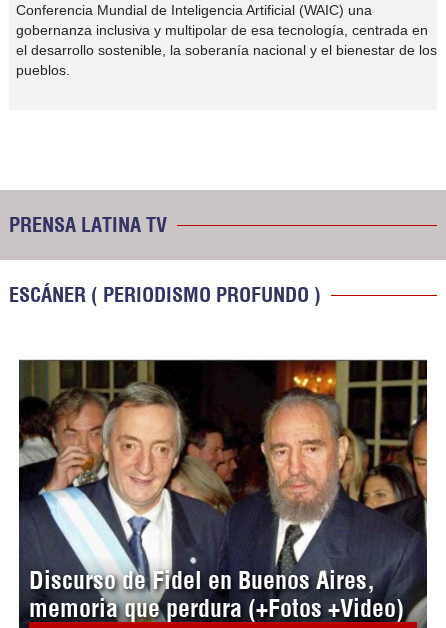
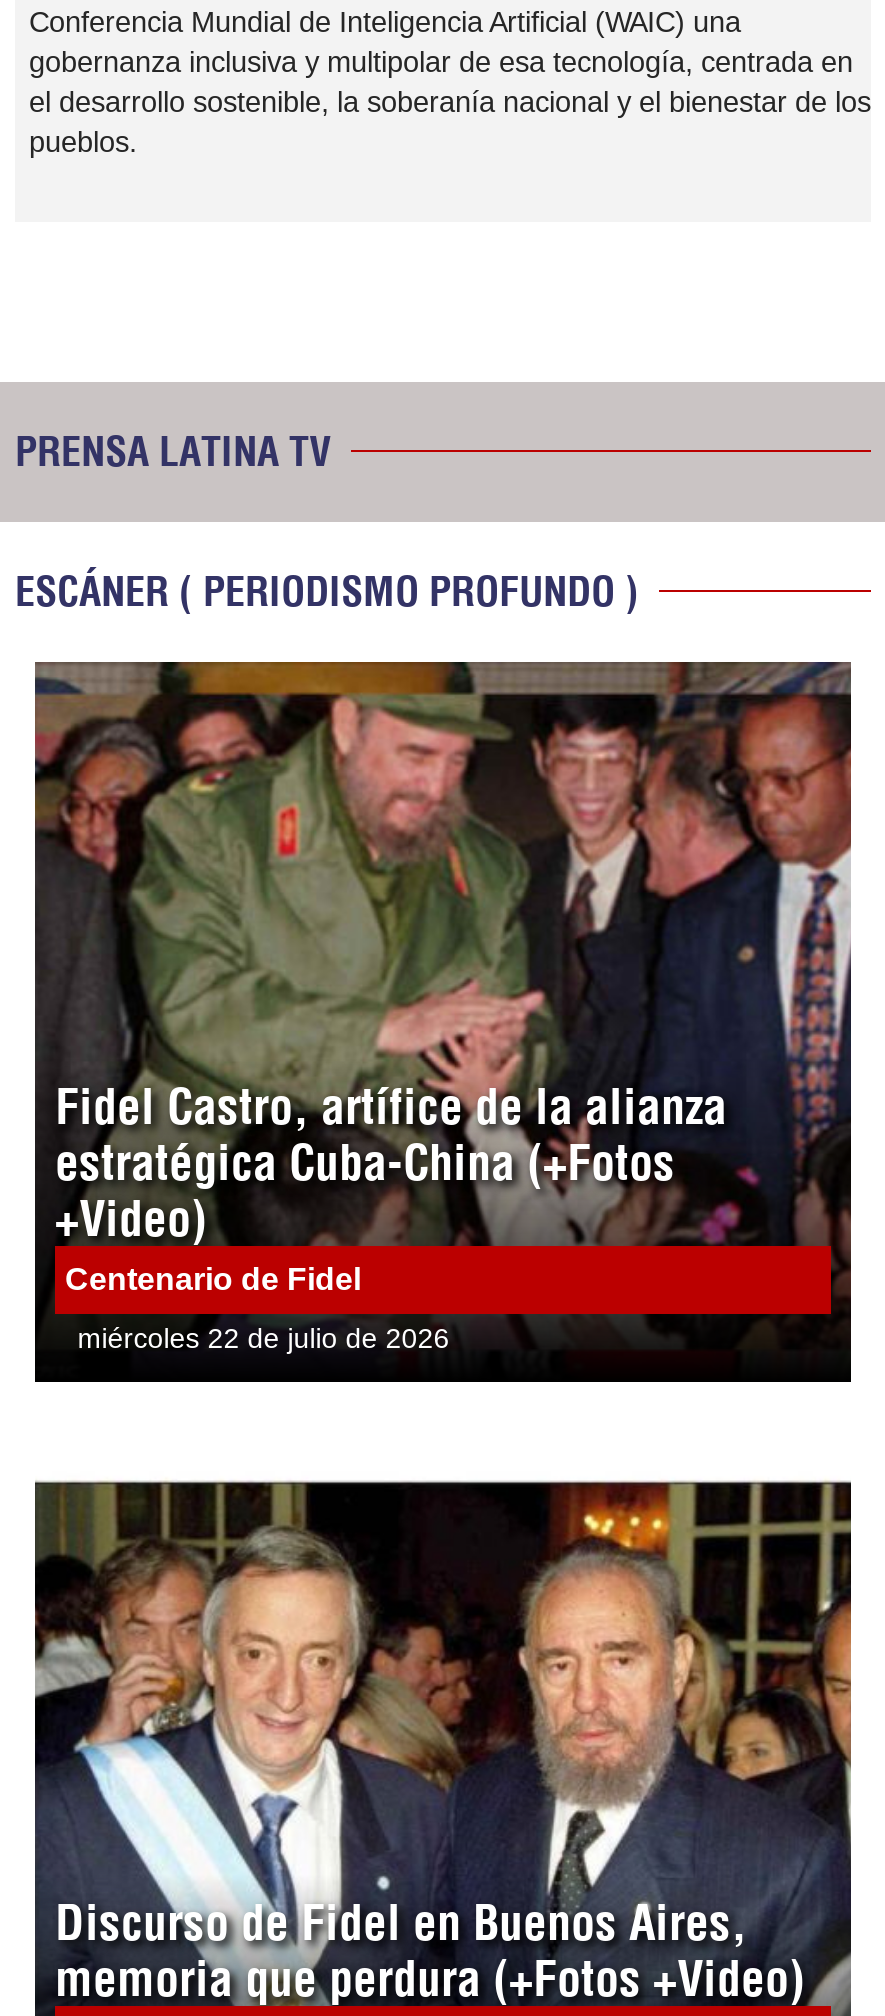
+ [image]
+ Fidel Castro, artífice de la alianza
+ estratégica Cuba-China (+Fotos
+ +Video)
+ Centenario de Fidel
+ miércoles 22 de julio de 2026
